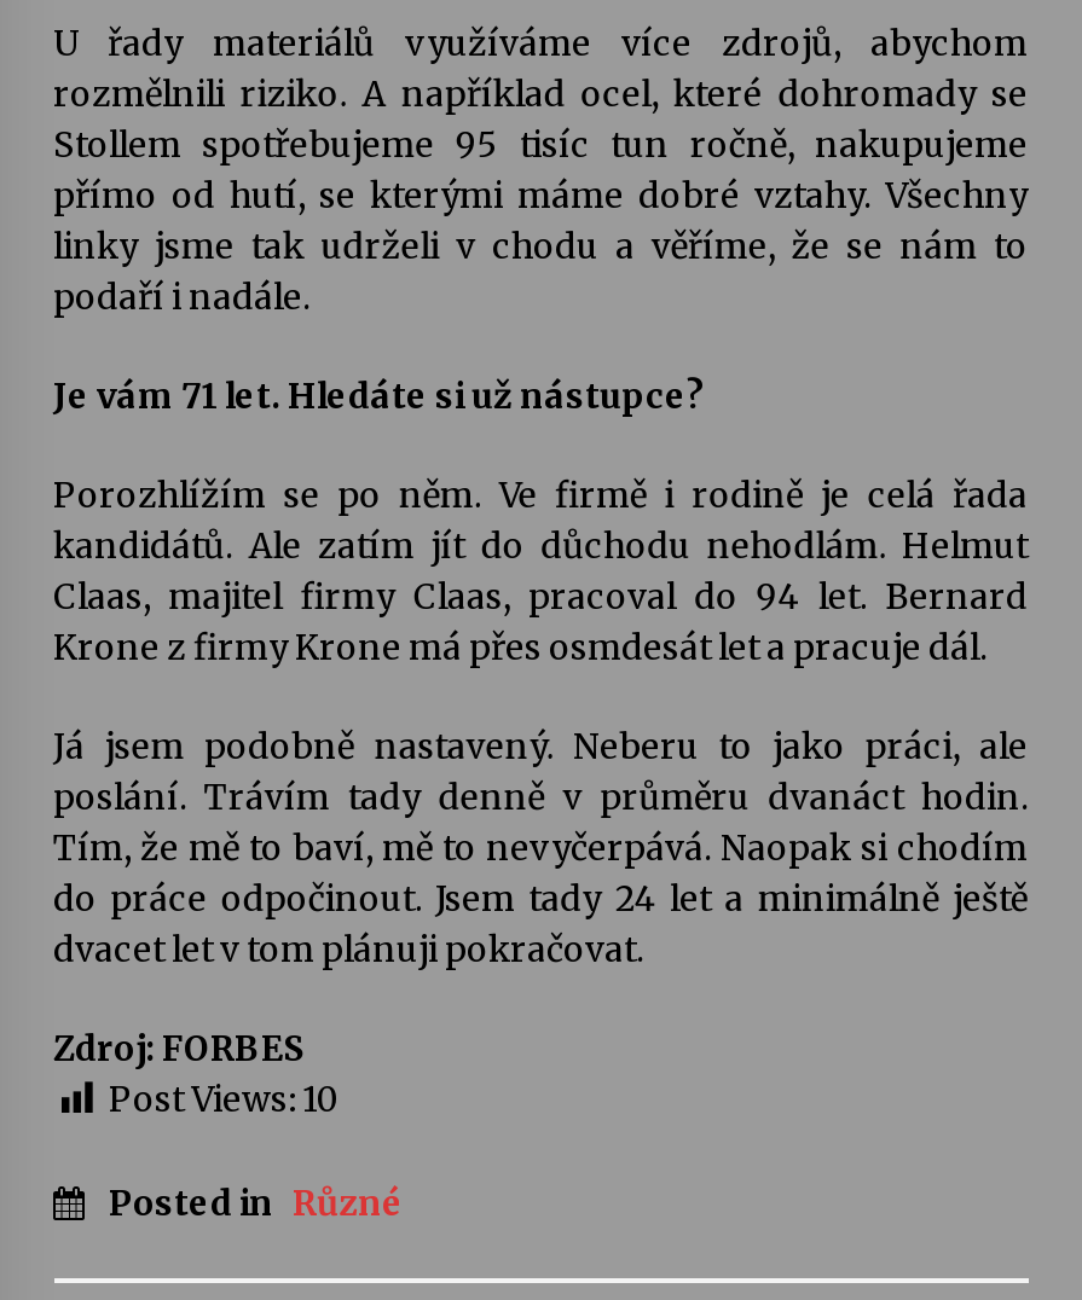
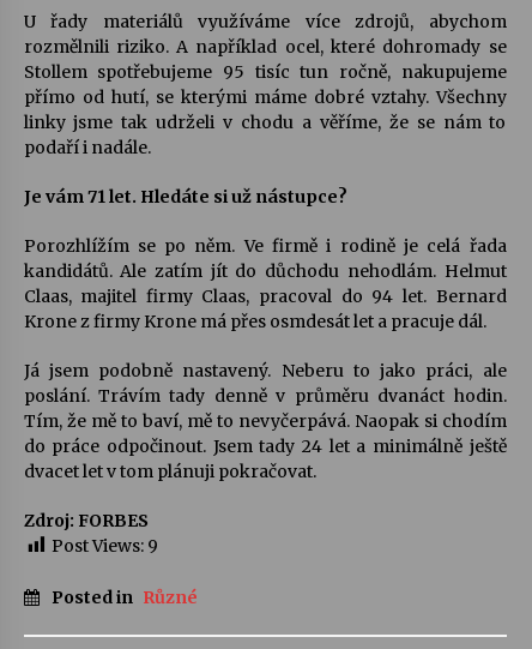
- Post Views: 10
+ Post Views: 9
